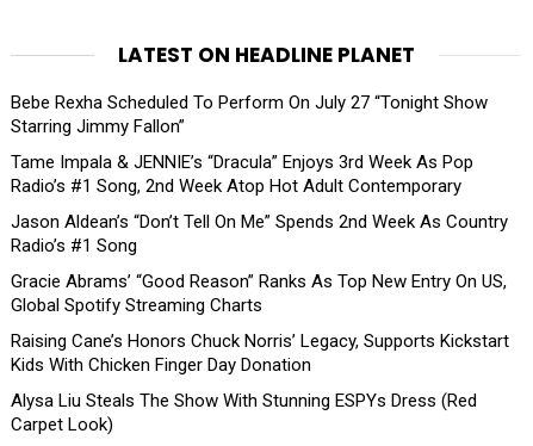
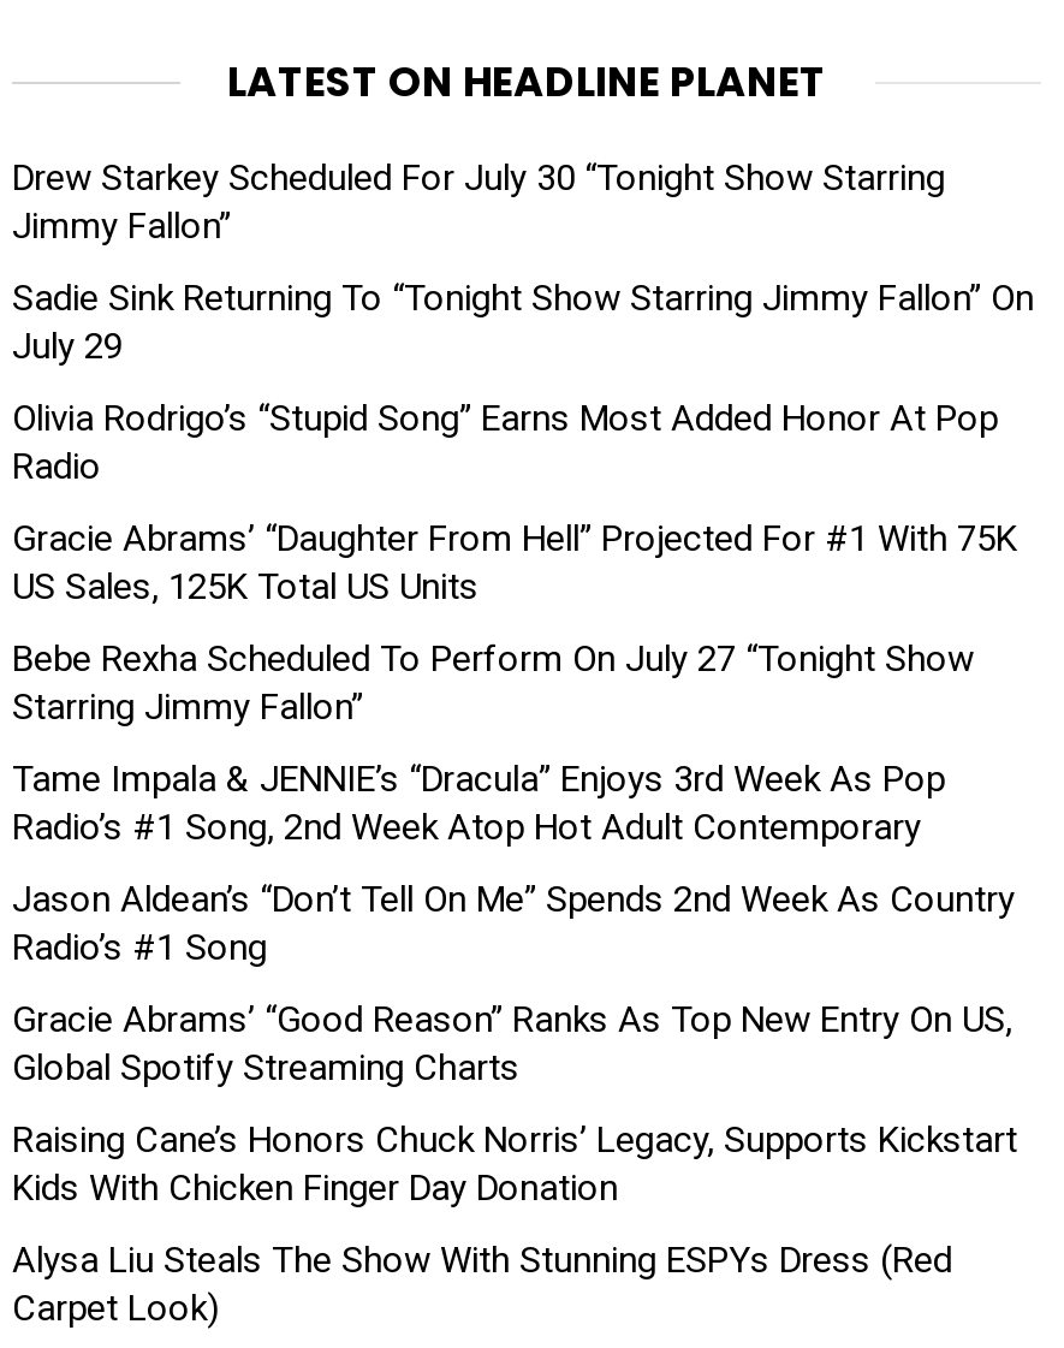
+ Drew Starkey Scheduled For July 30 “Tonight Show Starring
+ Jimmy Fallon”
+ Sadie Sink Returning To “Tonight Show Starring Jimmy Fallon” On
+ July 29
+ Olivia Rodrigo’s “Stupid Song” Earns Most Added Honor At Pop
+ Radio
+ Gracie Abrams’ “Daughter From Hell” Projected For #1 With 75K
+ US Sales, 125K Total US Units
